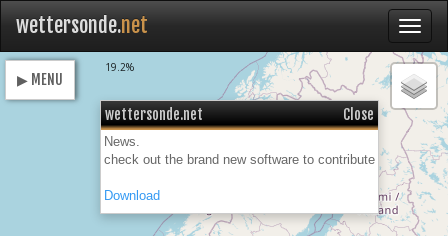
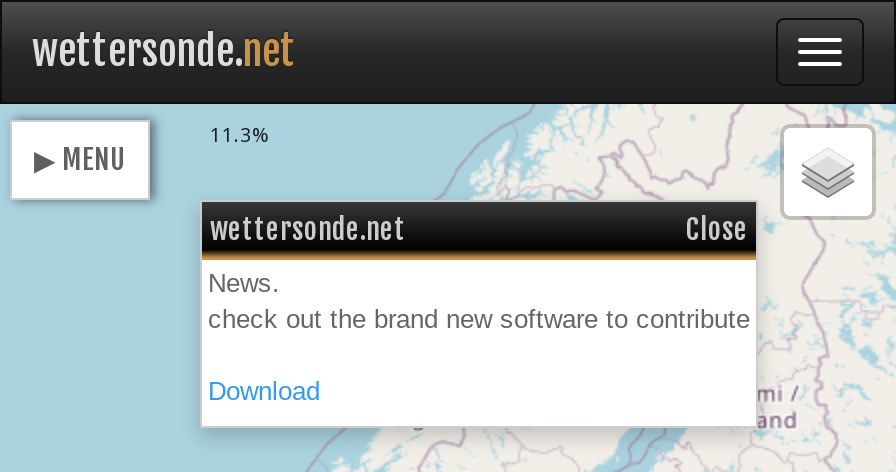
- 19.2%
+ 11.3%
